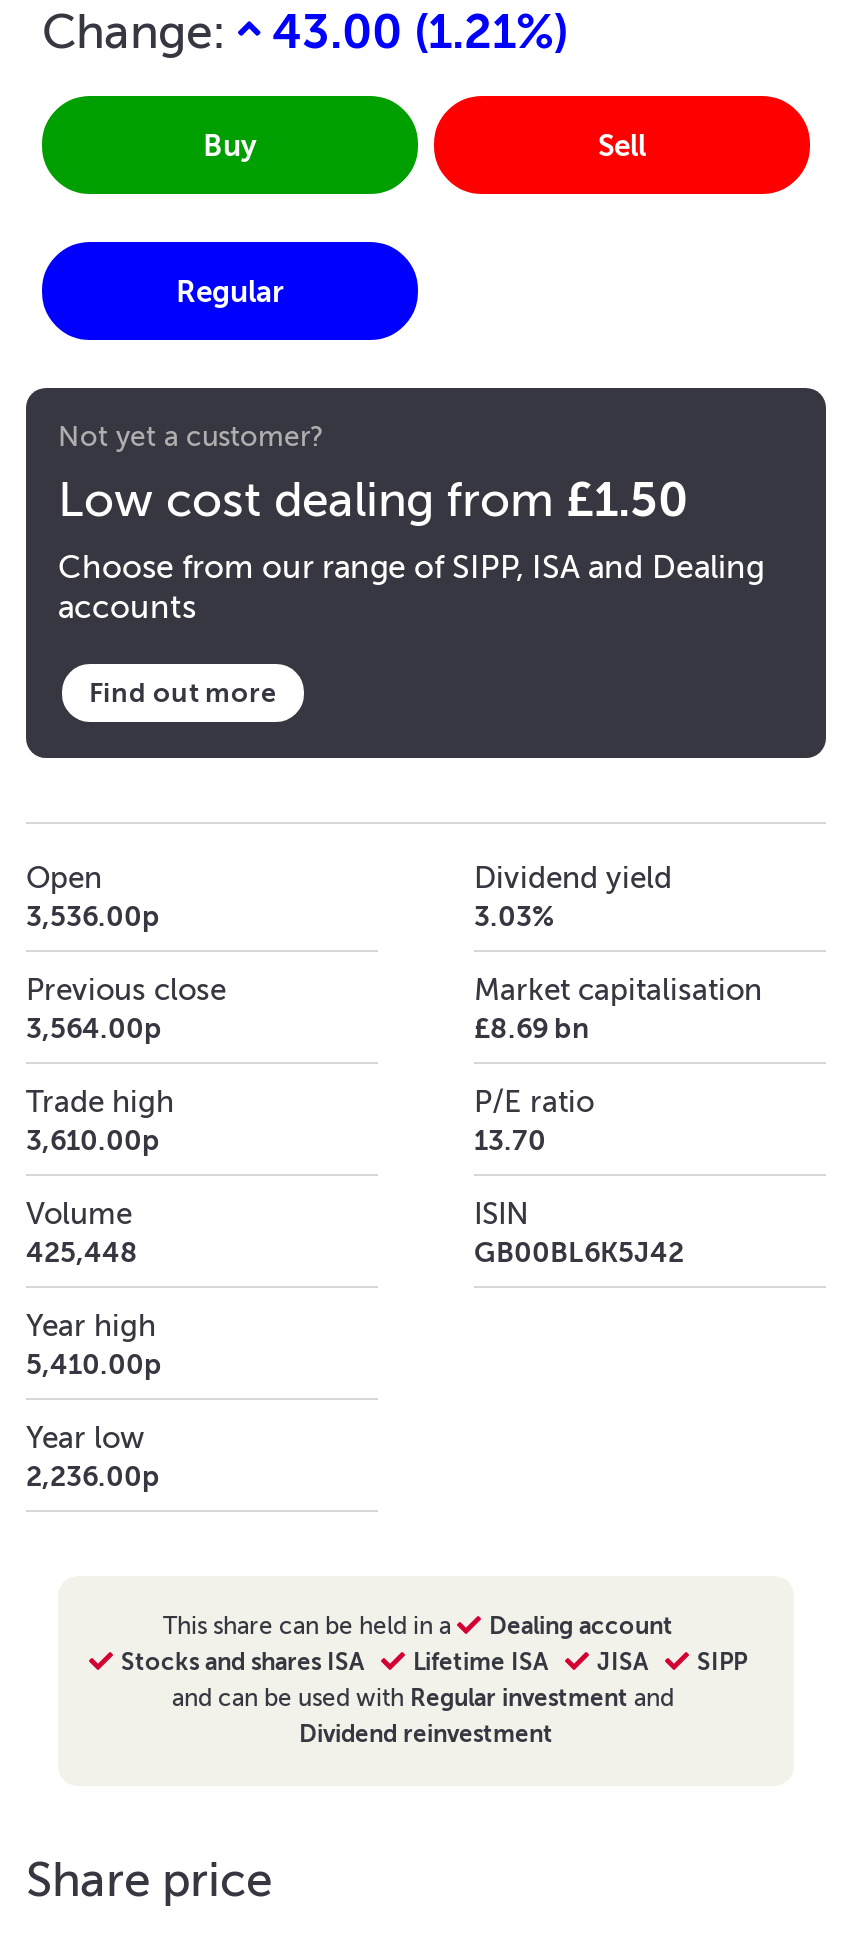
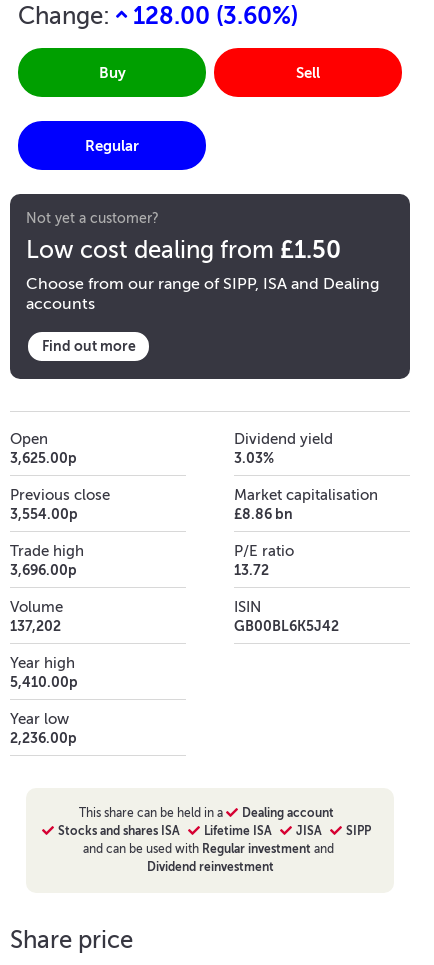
- Change: 43.00 (1.21%)
+ Change: 128.00 (3.60%)

- 3,536.00p
+ 3,625.00p

- 3,564.00p
+ 3,554.00p

- £8.69 bn
+ £8.86 bn

- 3,610.00p
+ 3,696.00p

- 13.70
+ 13.72

- 425,448
+ 137,202
